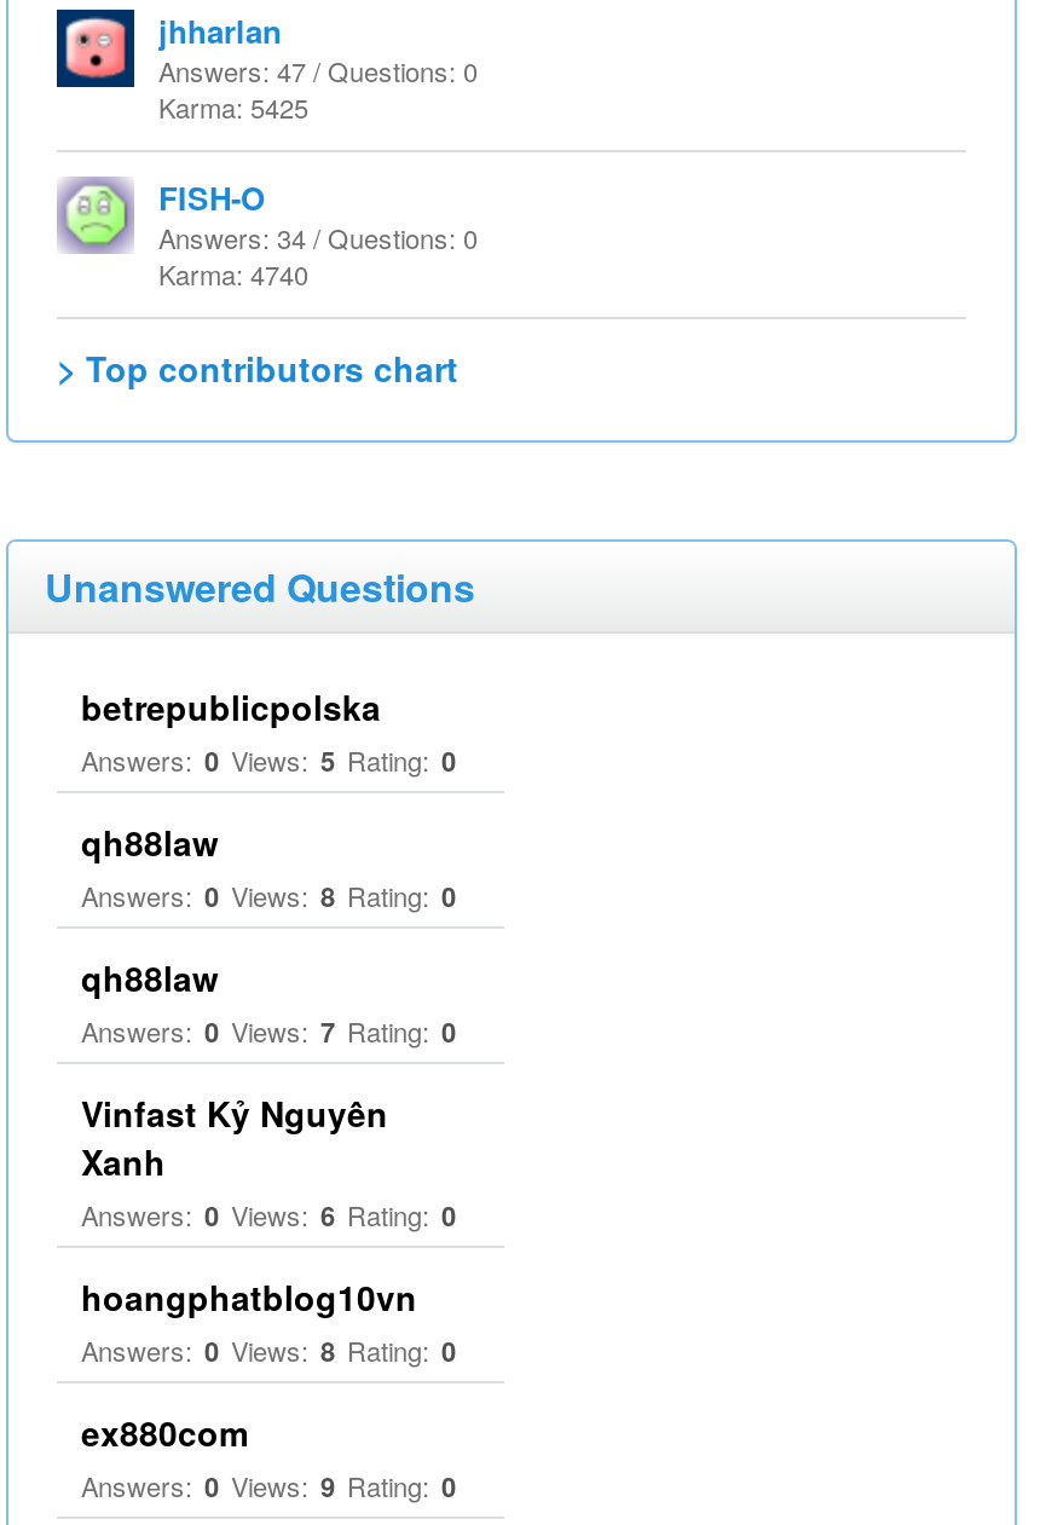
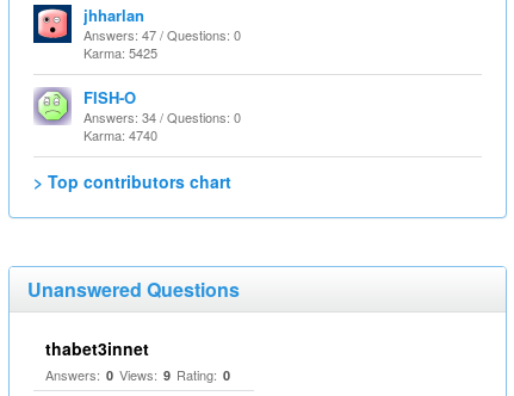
- betrepublicpolska
- Answers: 0 Views: 5 Rating: 0
- qh88law
- Answers: 0 Views: 8 Rating: 0
- qh88law
- Answers: 0 Views: 7 Rating: 0
- Vinfast Kỷ Nguyên
- Xanh
- Answers: 0 Views: 6 Rating: 0
- hoangphatblog10vn
- Answers: 0 Views: 8 Rating: 0
- ex880com
+ thabet3innet
